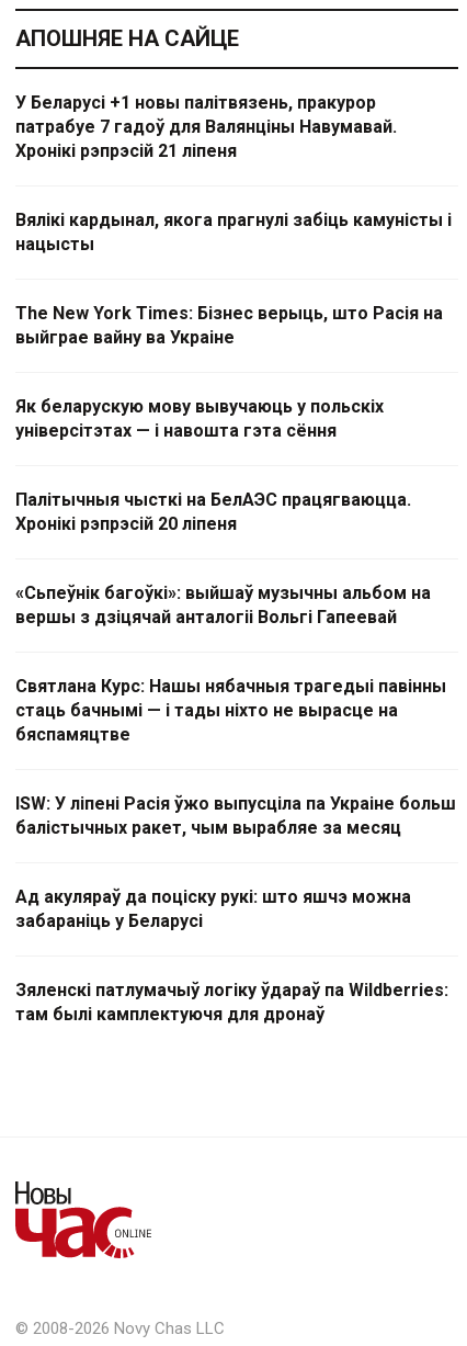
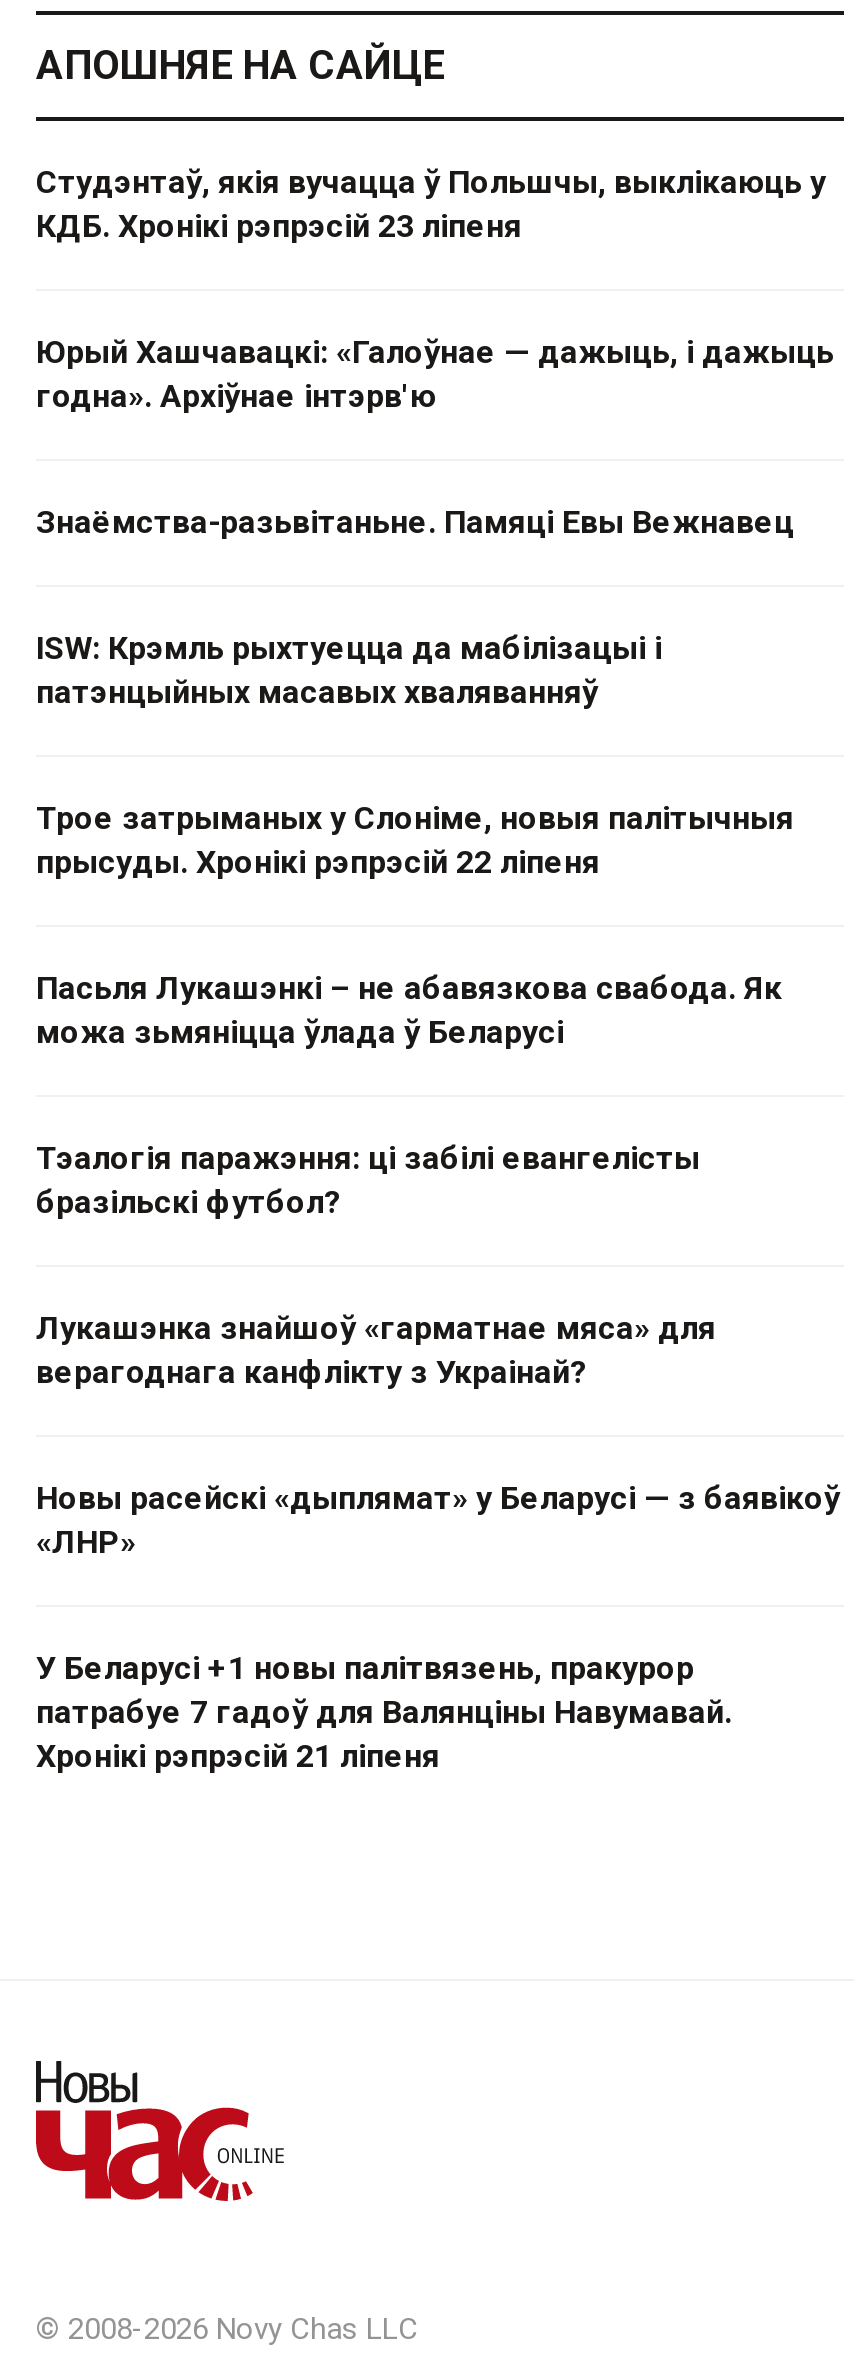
+ Студэнтаў, якія вучацца ў Польшчы, выклікаюць у
+ КДБ. Хронікі рэпрэсій 23 ліпеня
+ Юрый Хашчавацкі: «Галоўнае — дажыць, і дажыць
+ годна». Архіўнае інтэрв'ю
+ Знаёмства-разьвітаньне. Памяці Евы Вежнавец
+ ISW: Крэмль рыхтуецца да мабілізацыі і
+ патэнцыйных масавых хваляванняў
+ Трое затрыманых у Слоніме, новыя палітычныя
+ прысуды. Хронікі рэпрэсій 22 ліпеня
+ Пасьля Лукашэнкі – не абавязкова свабода. Як
+ можа зьмяніцца ўлада ў Беларусі
+ Тэалогія паражэння: ці забілі евангелісты
+ бразільскі футбол?
+ Лукашэнка знайшоў «гарматнае мяса» для
+ верагоднага канфлікту з Украінай?
+ Новы расейскі «дыплямат» у Беларусі — з баявікоў
+ «ЛНР»

moved down: У Беларусі +1 новы палітвязень, пракурор | патрабуе 7 гадоў для Валянціны Навумавай. | Хронікі рэпрэсій 21 ліпеня

- Вялікі кардынал, якога прагнулі забіць камуністы і
- нацысты
- The New York Times: Бізнес верыць, што Расія на
- выйграе вайну ва Украіне
- Як беларускую мову вывучаюць у польскіх
- універсітэтах — і навошта гэта сёння
- Палітычныя чысткі на БелАЭС працягваюцца.
- Хронікі рэпрэсій 20 ліпеня
- «Сьпеўнік багоўкі»: выйшаў музычны альбом на
- вершы з дзіцячай анталогіі Вольгі Гапеевай
- Святлана Курс: Нашы нябачныя трагедыі павінны
- стаць бачнымі — і тады ніхто не вырасце на
- бяспамяцтве
- ISW: У ліпені Расія ўжо выпусціла па Украіне больш
- балістычных ракет, чым вырабляе за месяц
- Ад акуляраў да поціску рукі: што яшчэ можна
- забараніць у Беларусі
- Зяленскі патлумачыў логіку ўдараў па Wildberries:
- там былі камплектуючя для дронаў
